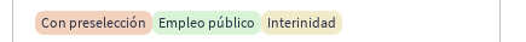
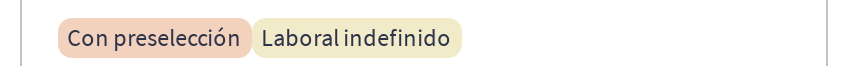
- Empleo público
- Interinidad
+ Laboral indefinido
